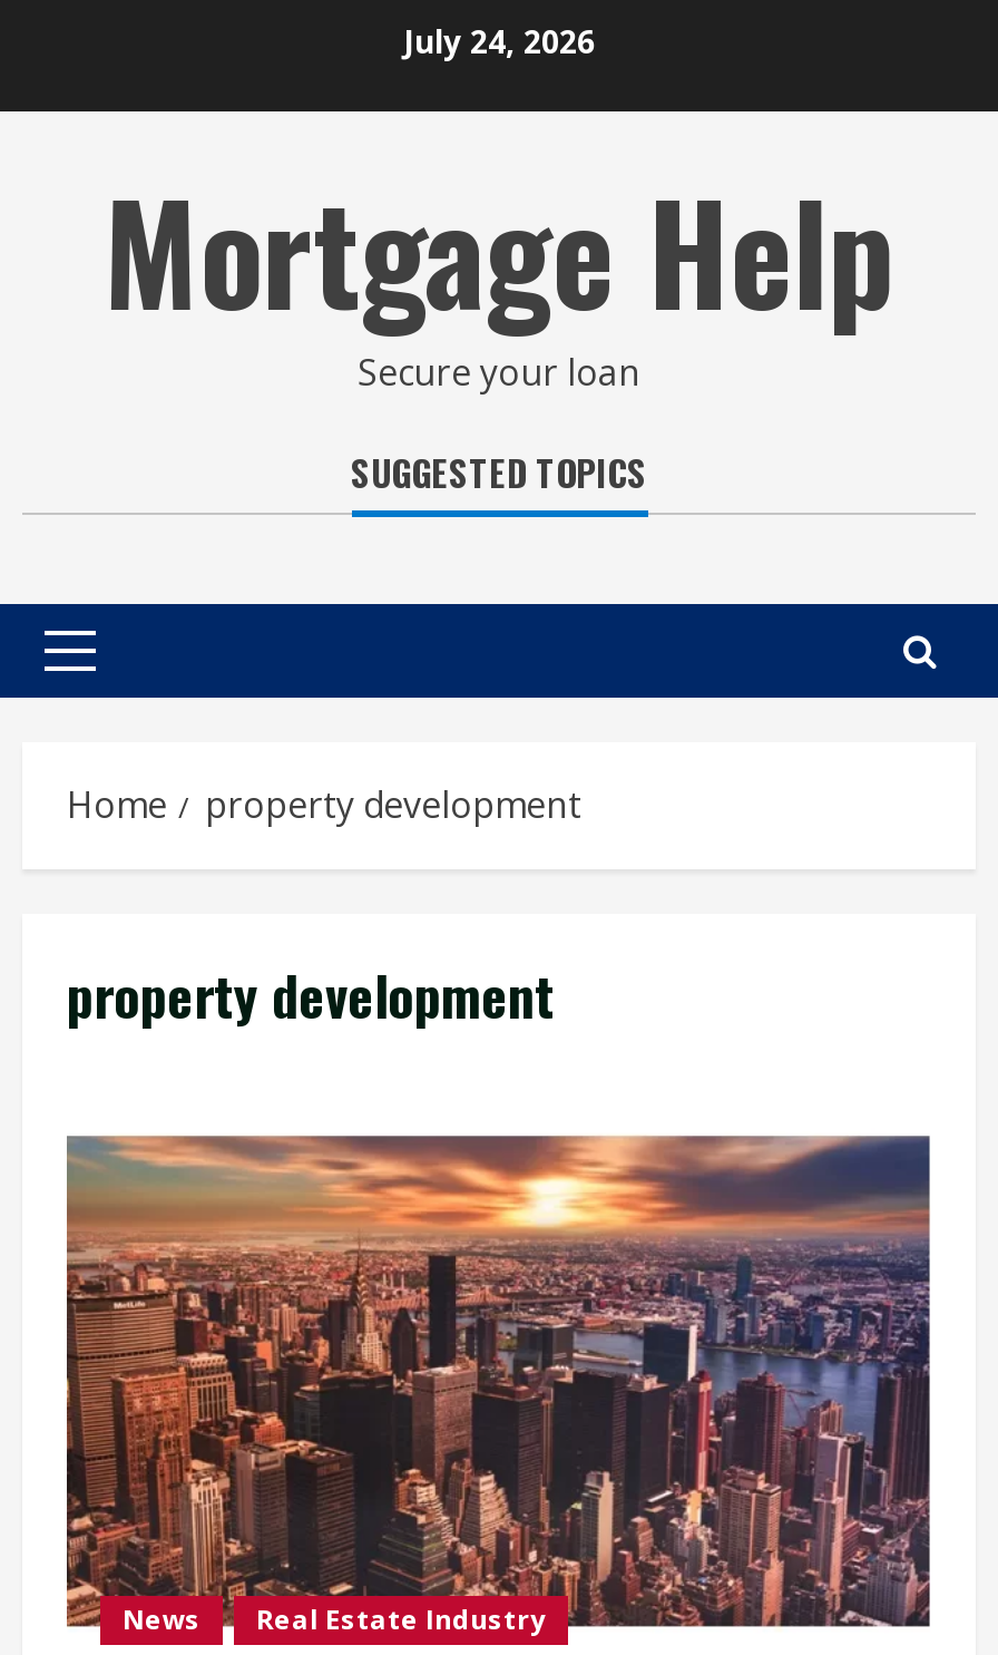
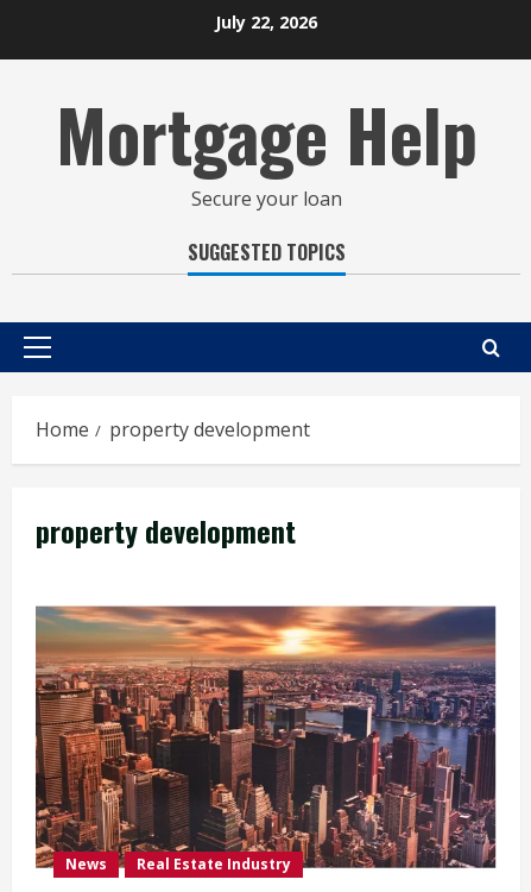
- July 24, 2026
+ July 22, 2026
